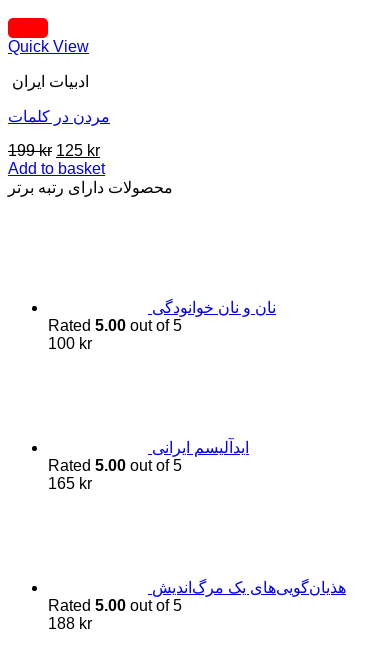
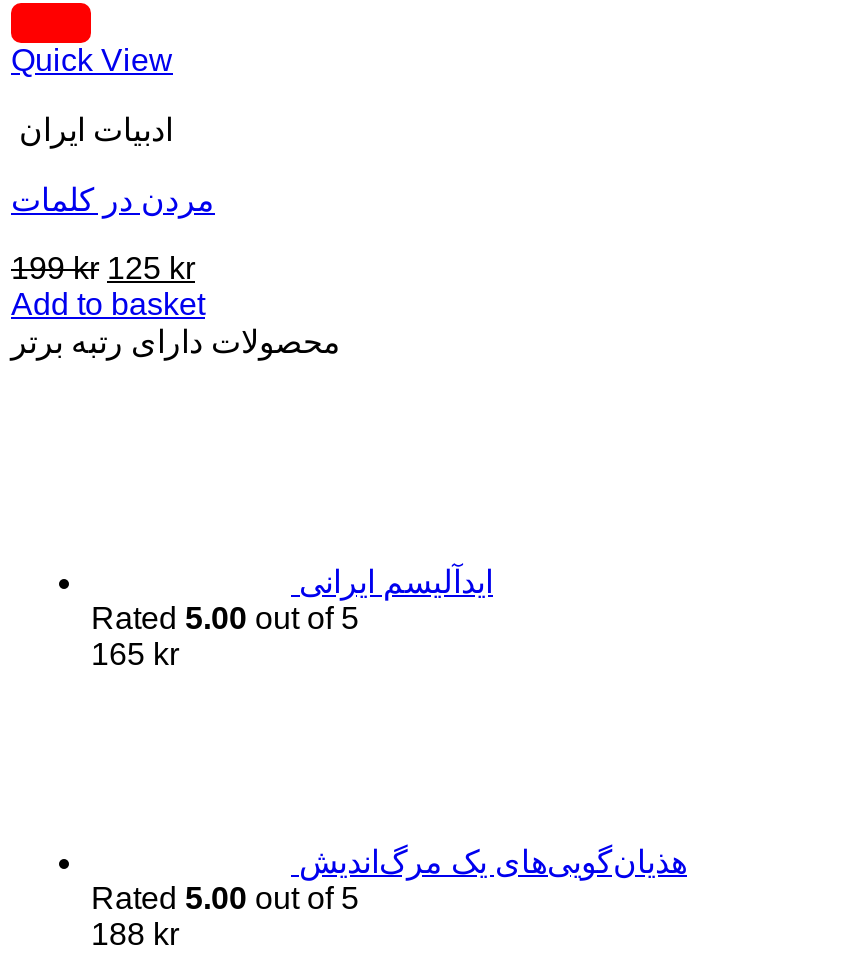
- نان و نان خوانودگی
- Rated 5.00 out of 5
- 100 kr
